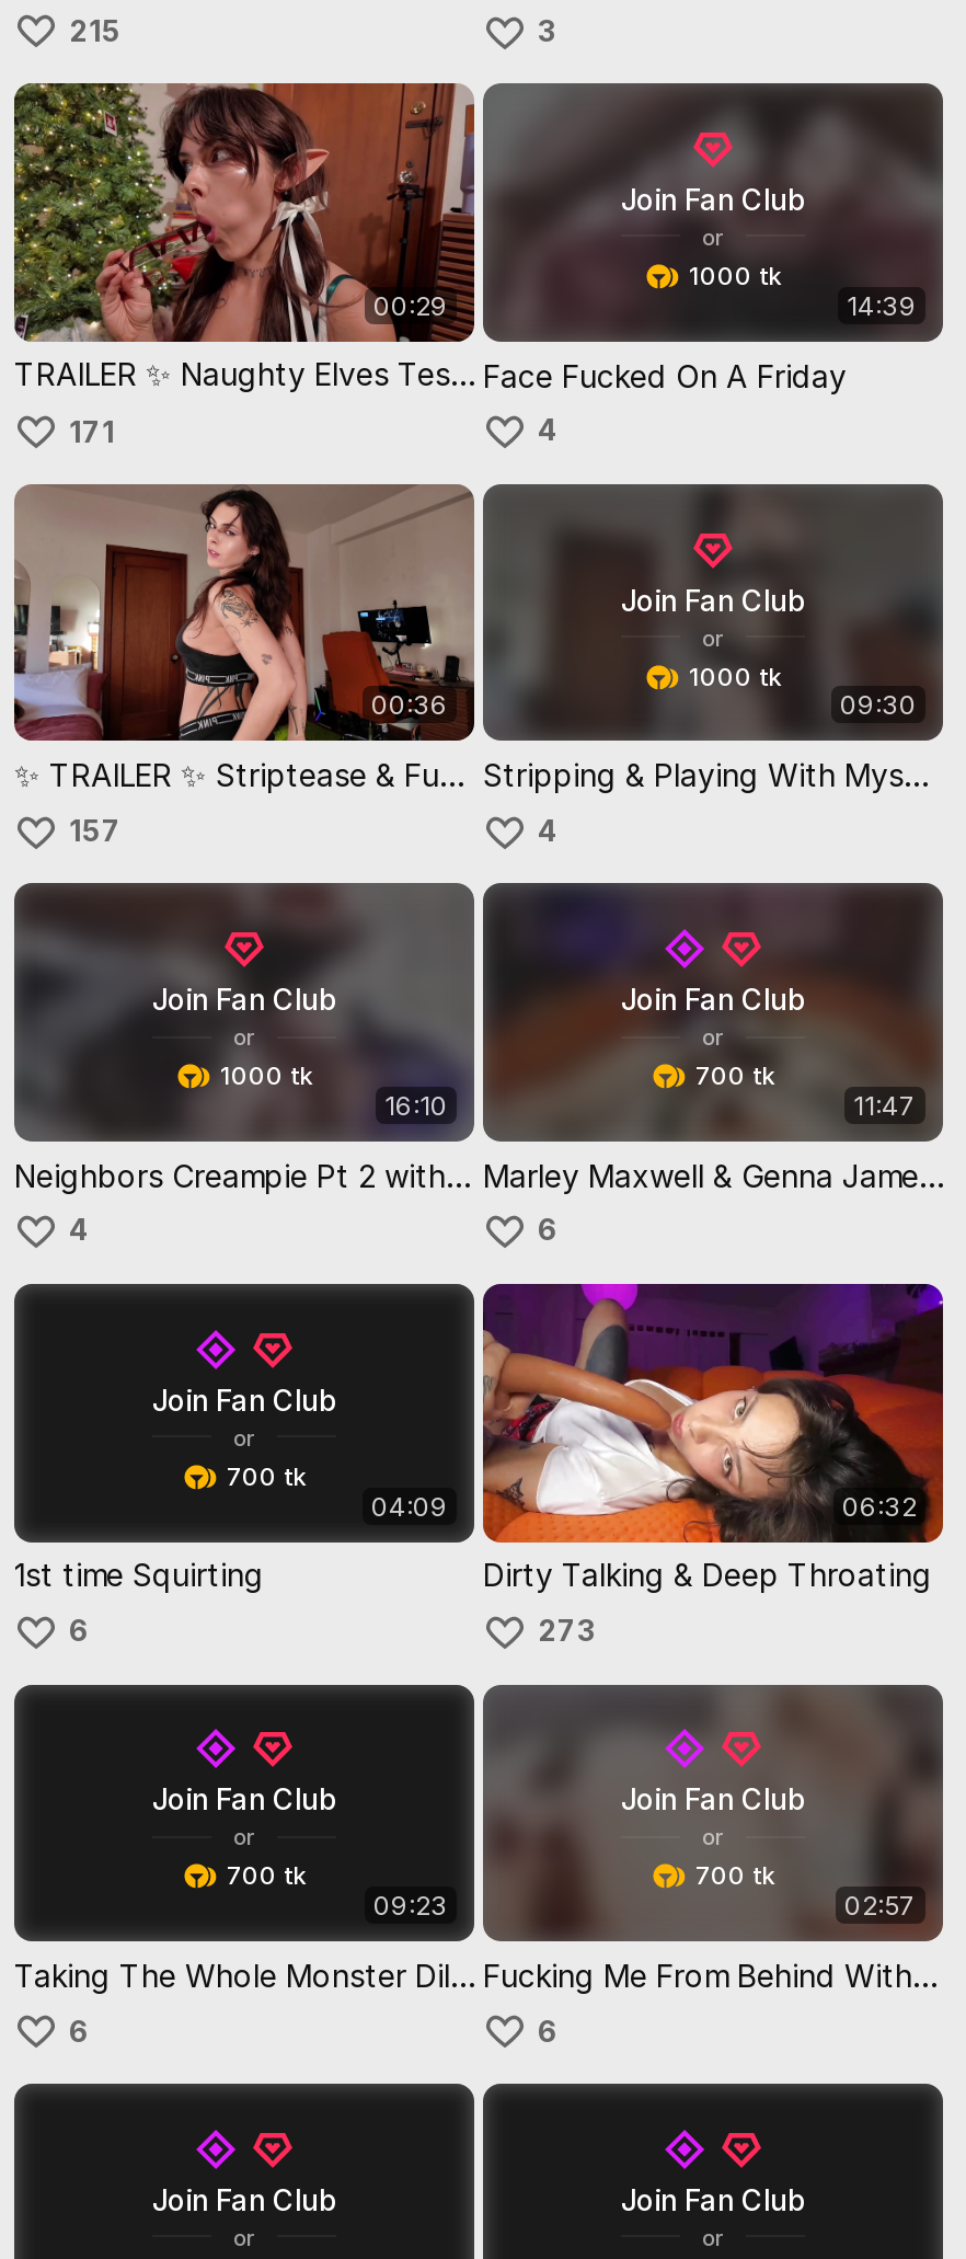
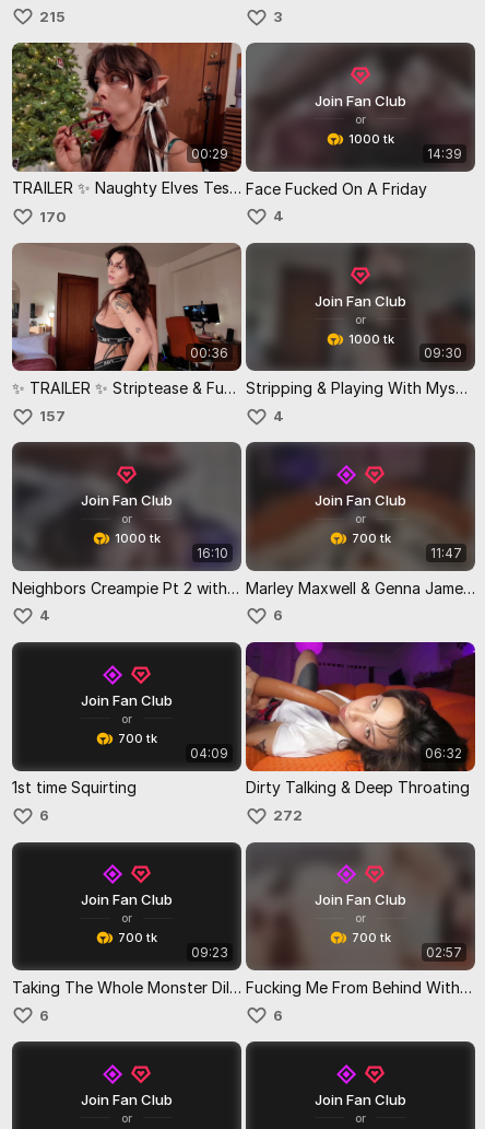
- 171
+ 170

- 273
+ 272
